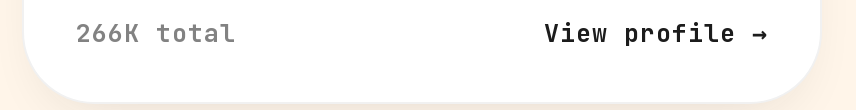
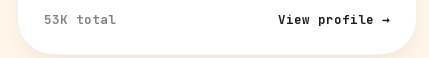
- 266K total
+ 53K total
